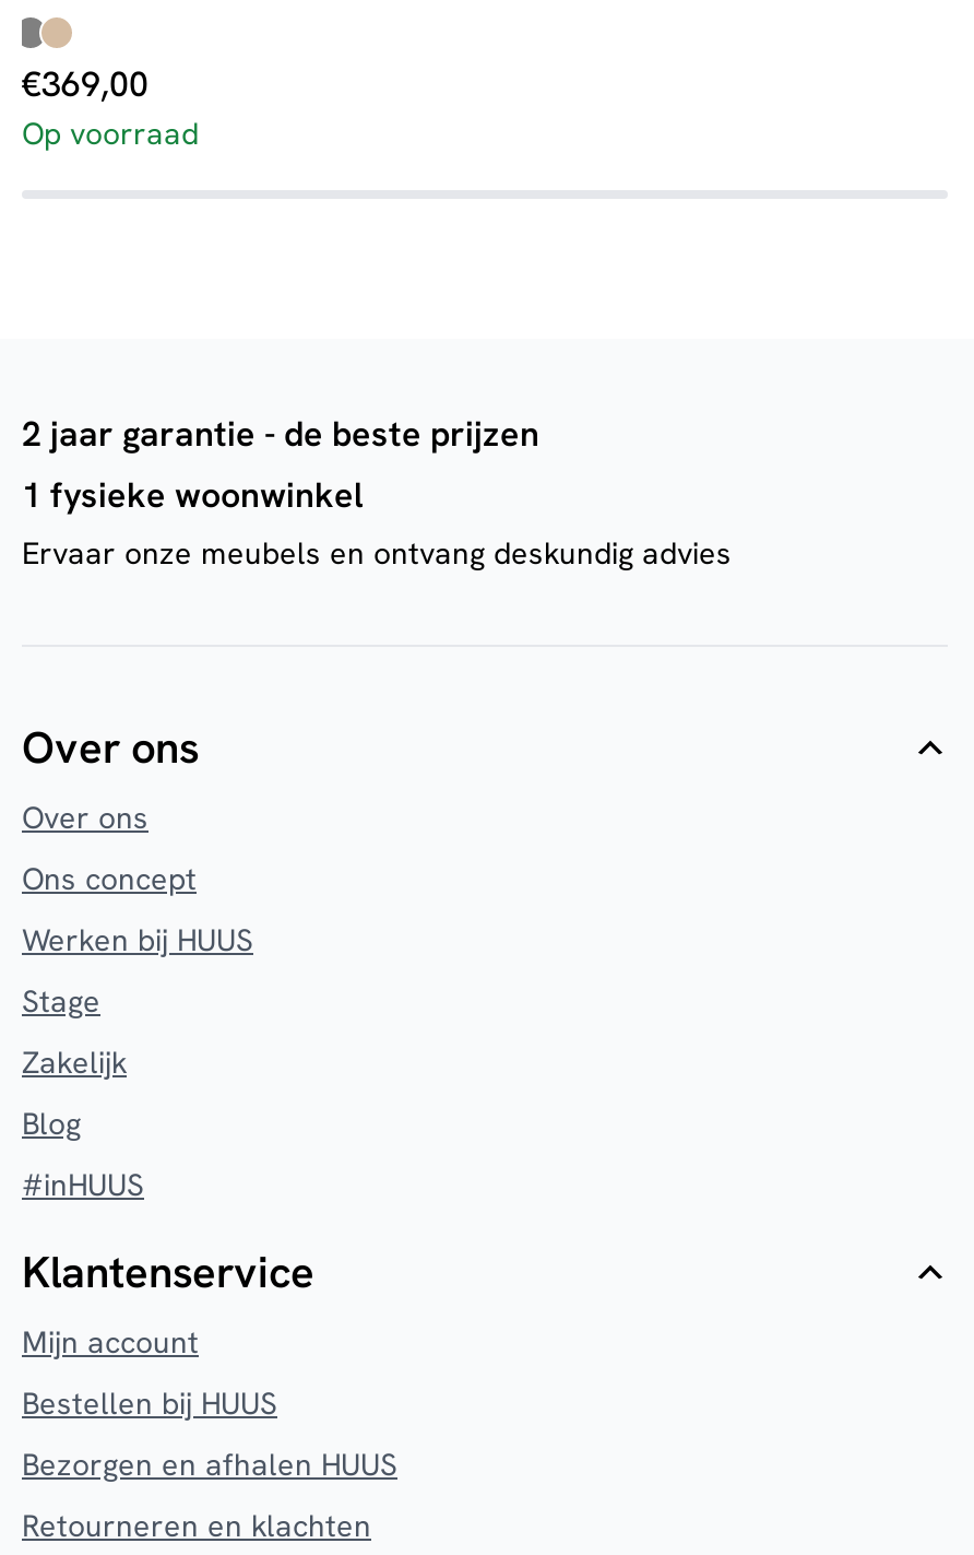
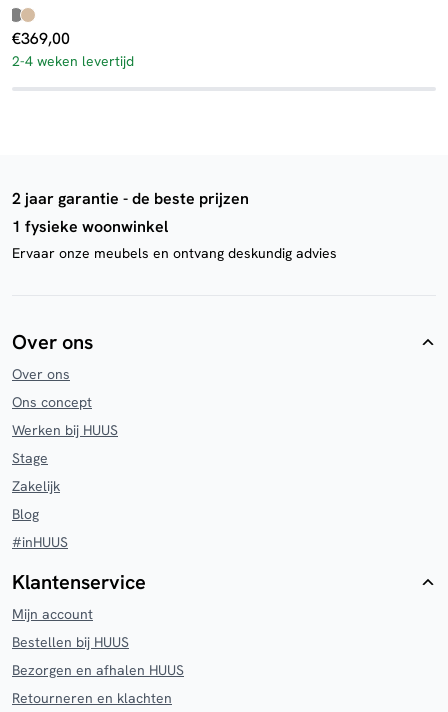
- Op voorraad
+ 2-4 weken levertijd
